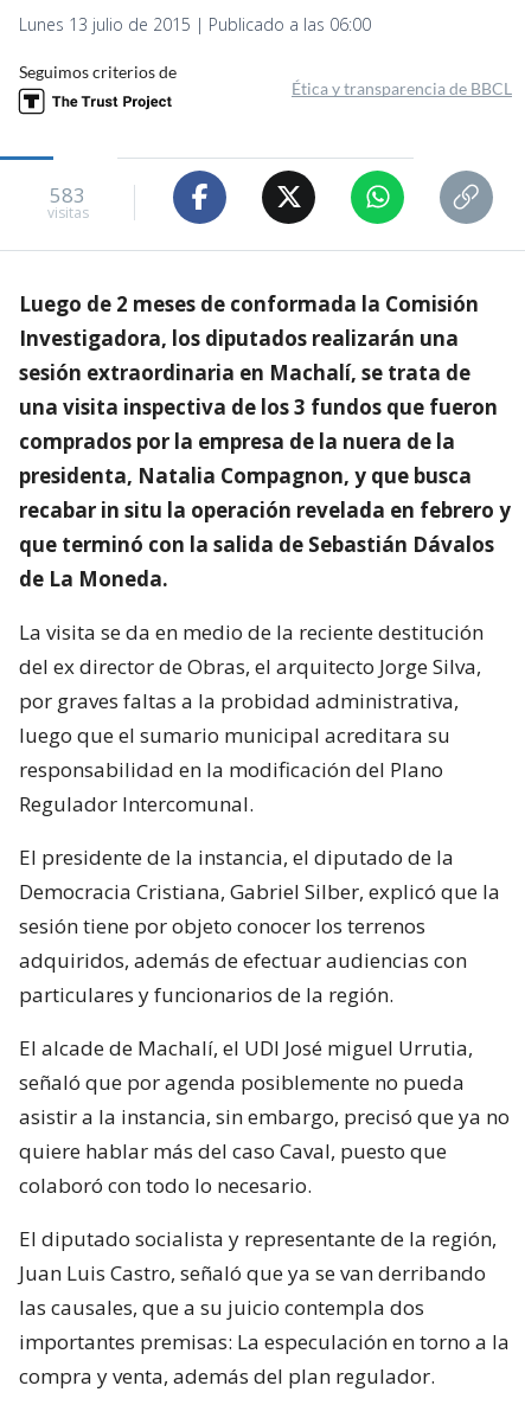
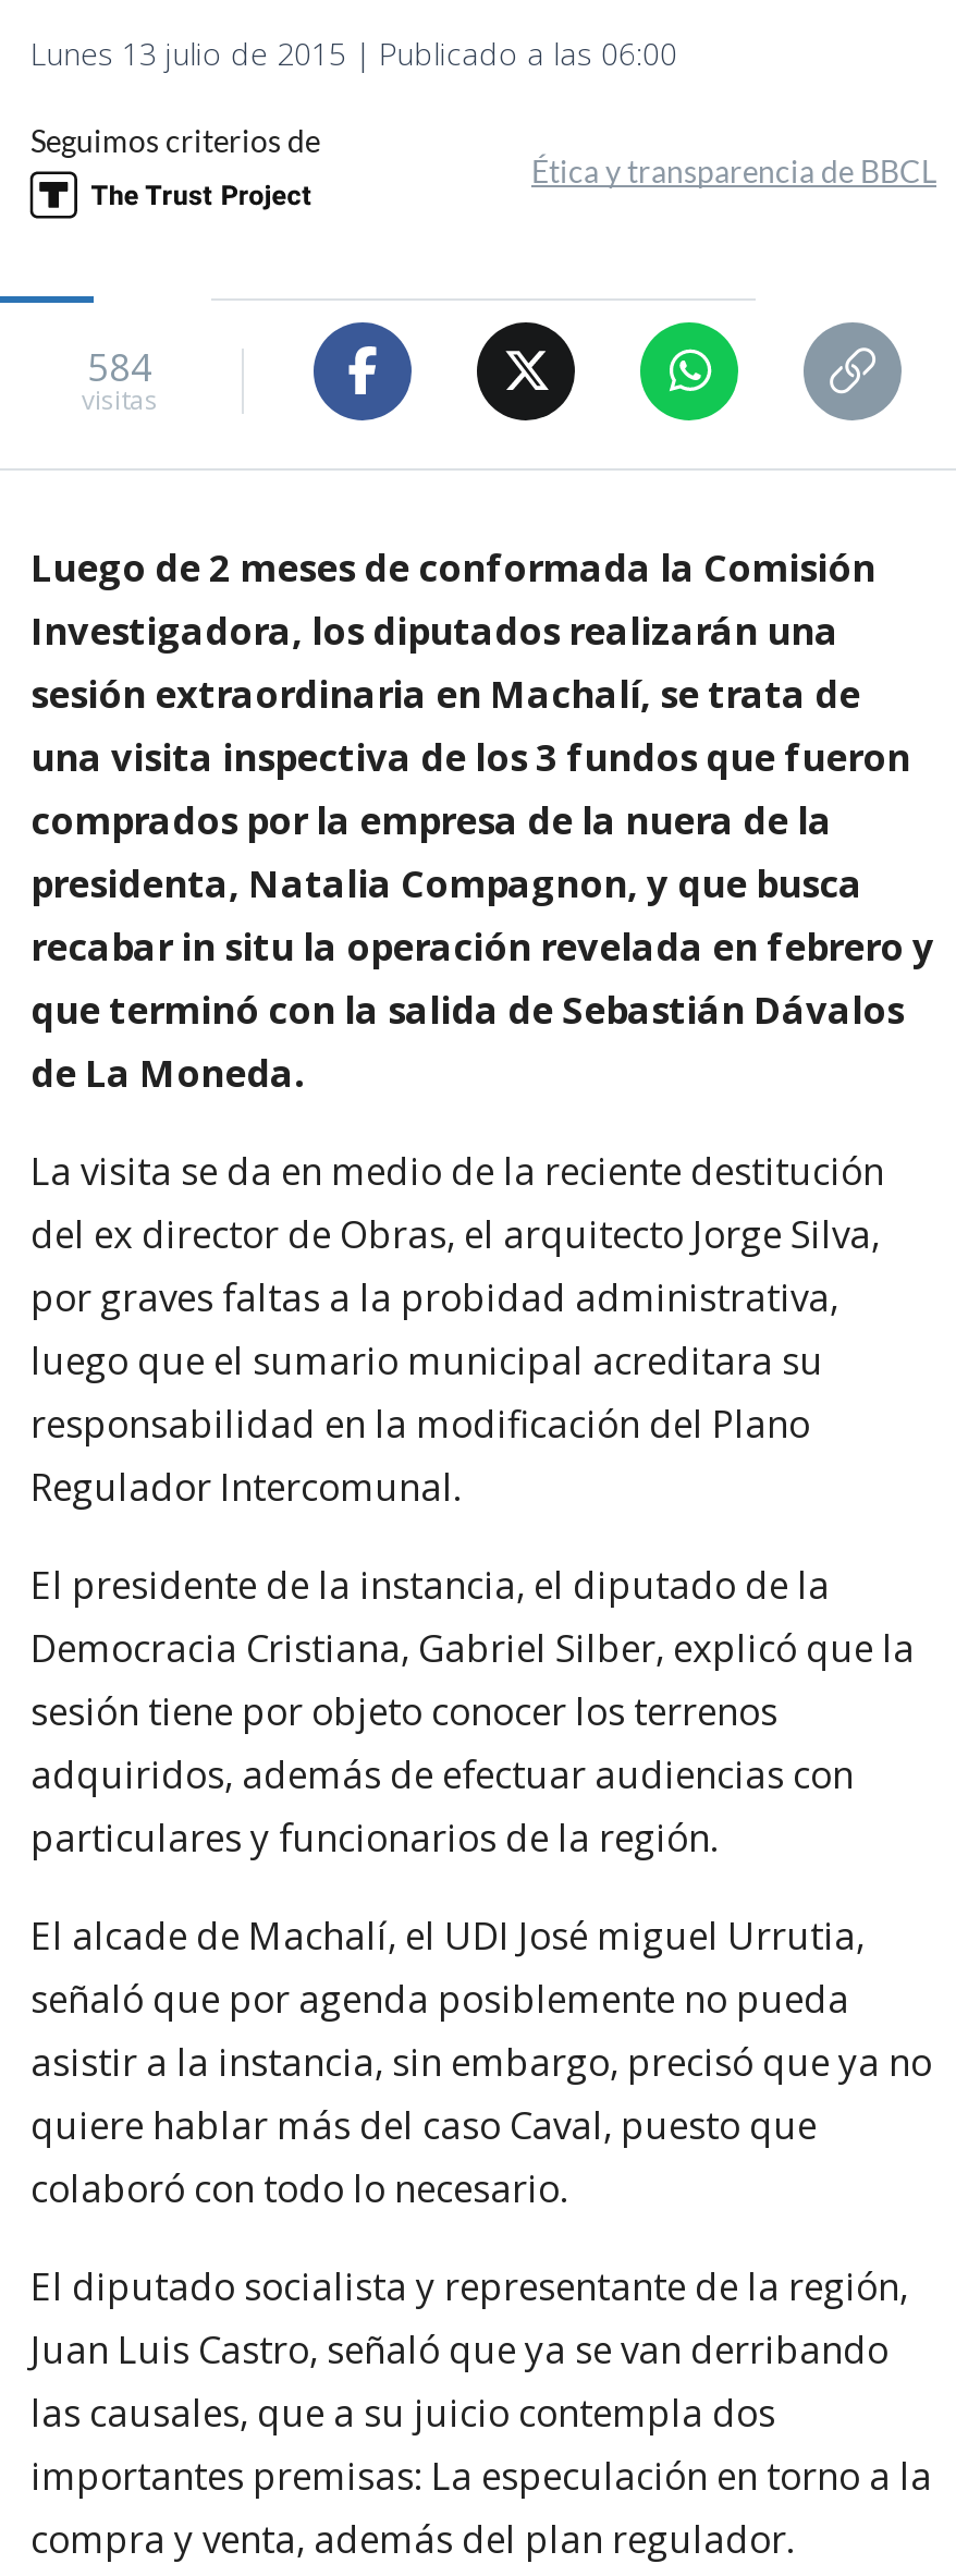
- 583
+ 584
